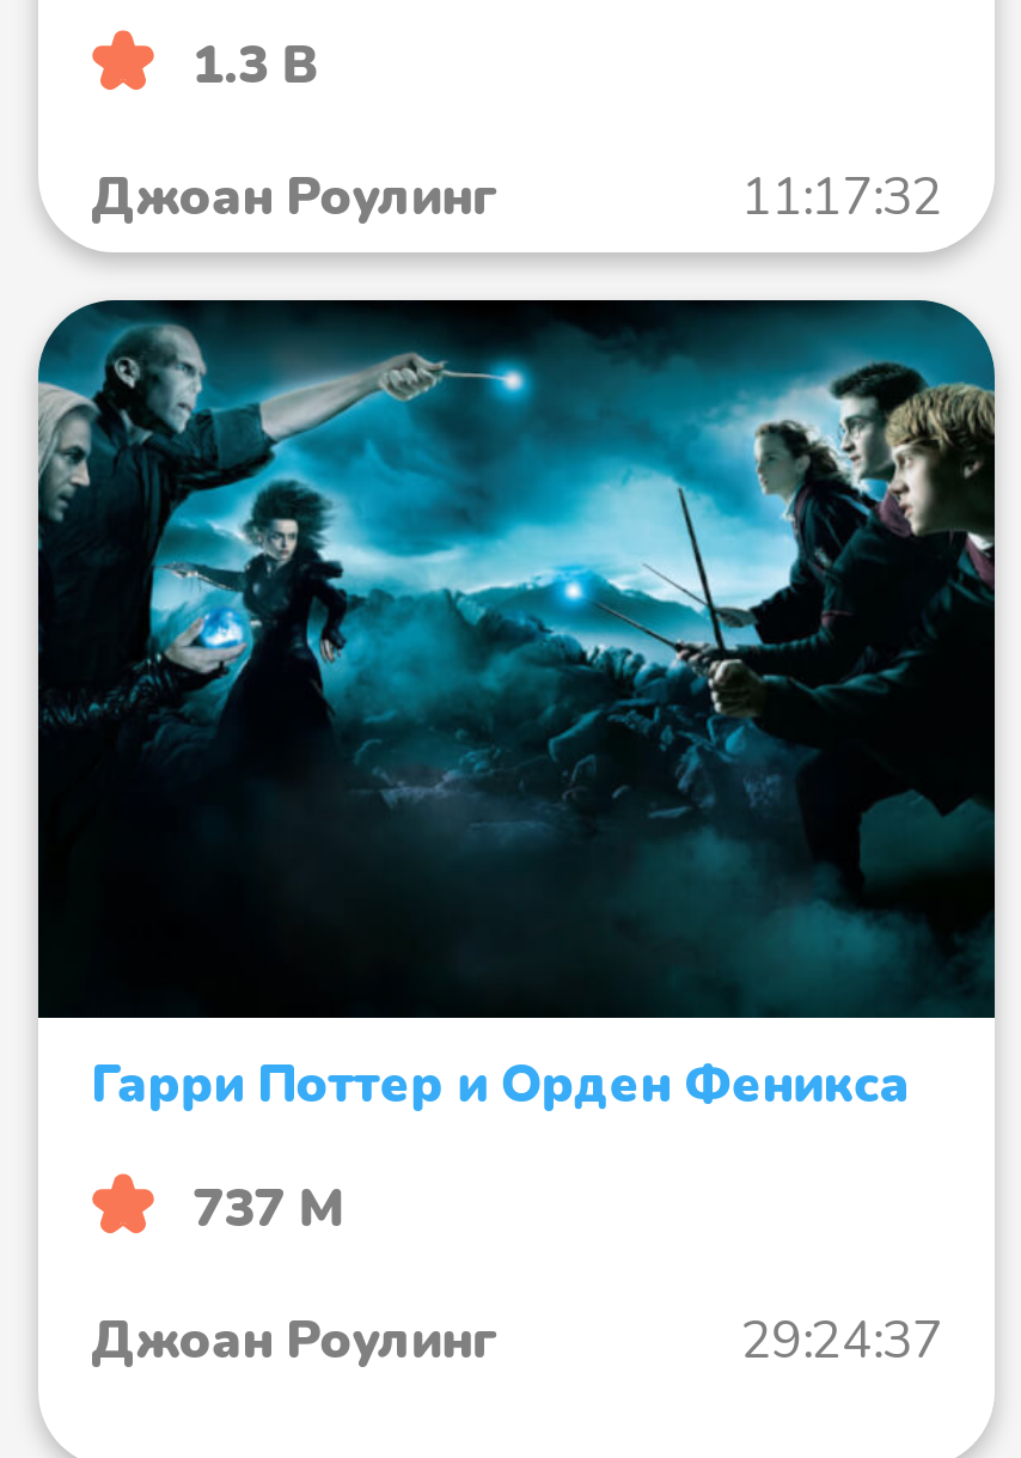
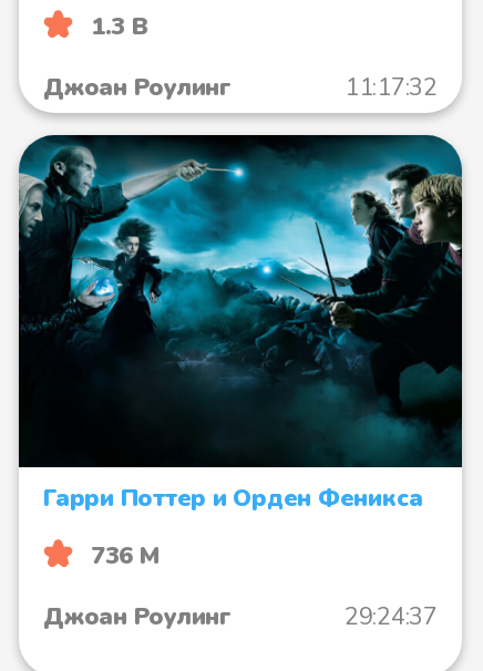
- 737 М
+ 736 М
